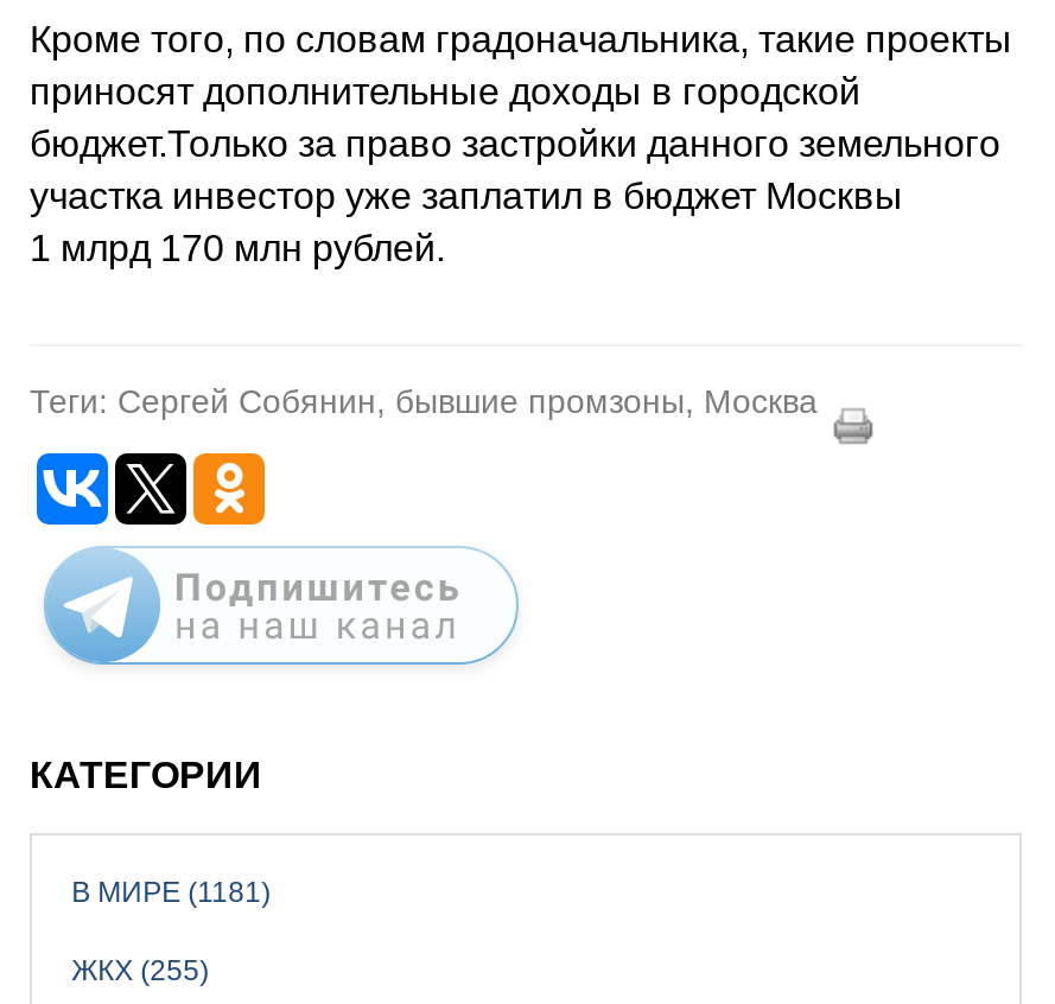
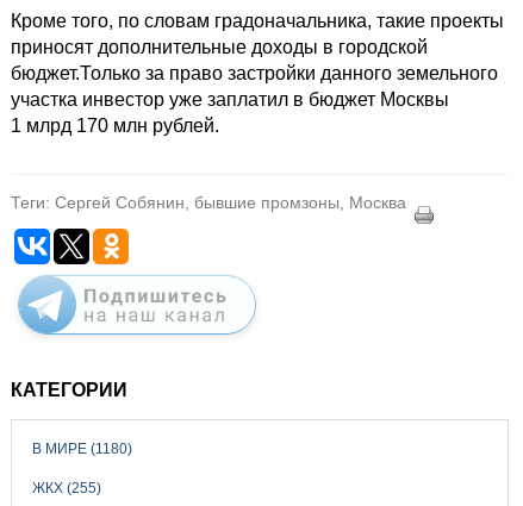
- В МИРЕ (1181)
+ В МИРЕ (1180)
